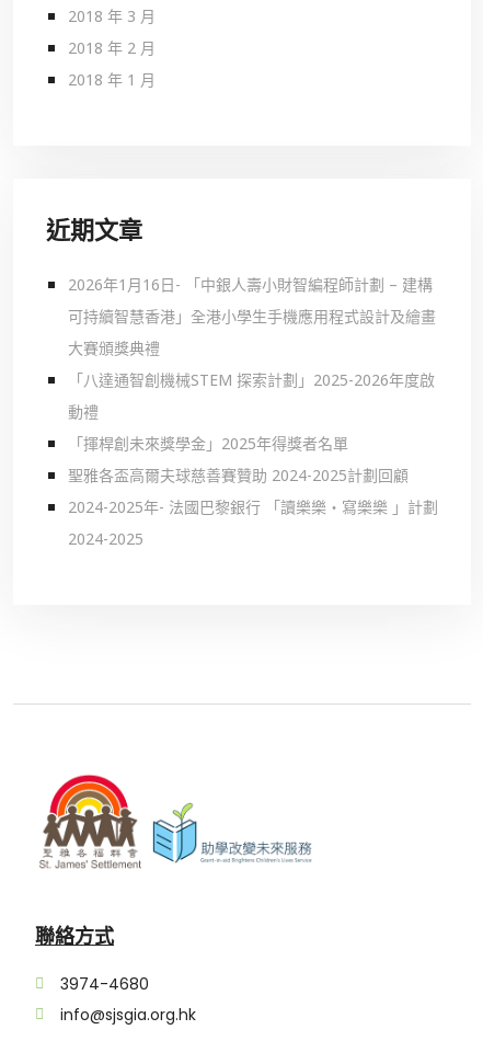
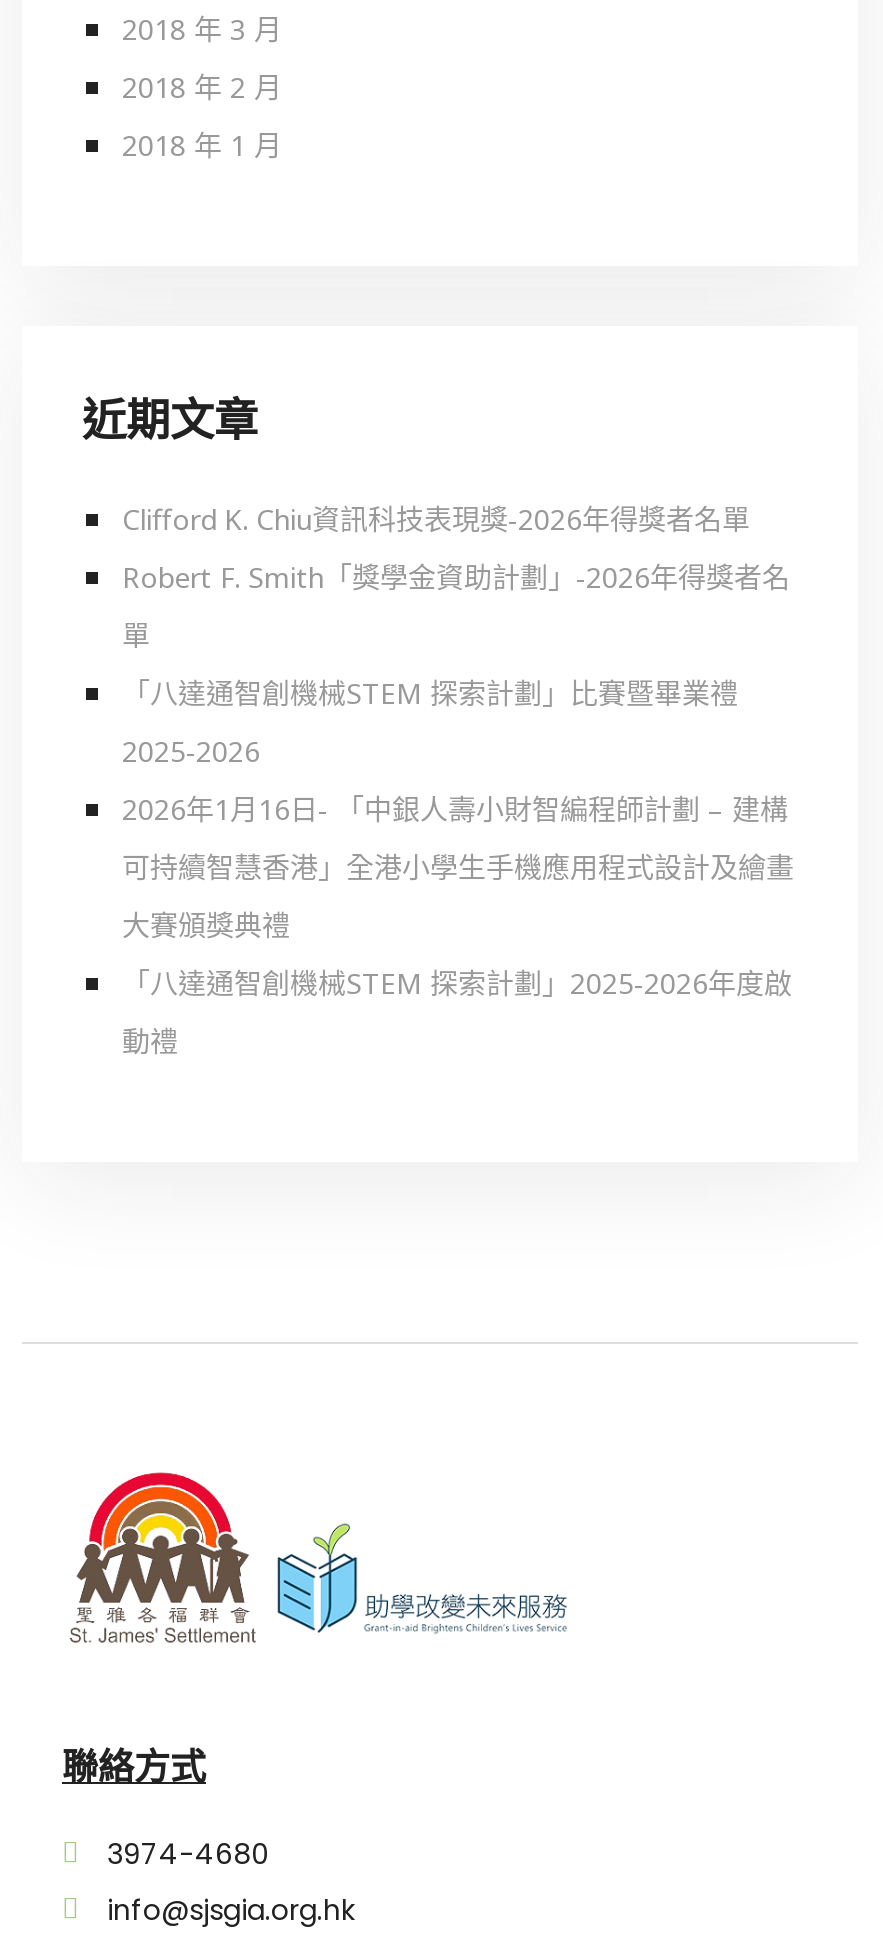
+ Clifford K. Chiu資訊科技表現獎-2026年得獎者名單
+ Robert F. Smith「獎學金資助計劃」-2026年得獎者名
+ 單
+ 「八達通智創機械STEM 探索計劃」比賽暨畢業禮
+ 2025-2026

moved down: 2026年1月16日- 「中銀人壽小財智編程師計劃 – 建構 | 可持續智慧香港」全港小學生手機應用程式設計及繪畫 | 大賽頒獎典禮 | 「八達通智創機械STEM 探索計劃」2025-2026年度啟 | 動禮

- 「揮桿創未來獎學金」2025年得獎者名單
- 聖雅各盃高爾夫球慈善賽贊助 2024-2025計劃回顧
- 2024-2025年- 法國巴黎銀行 「讀樂樂‧寫樂樂 」計劃
- 2024-2025
